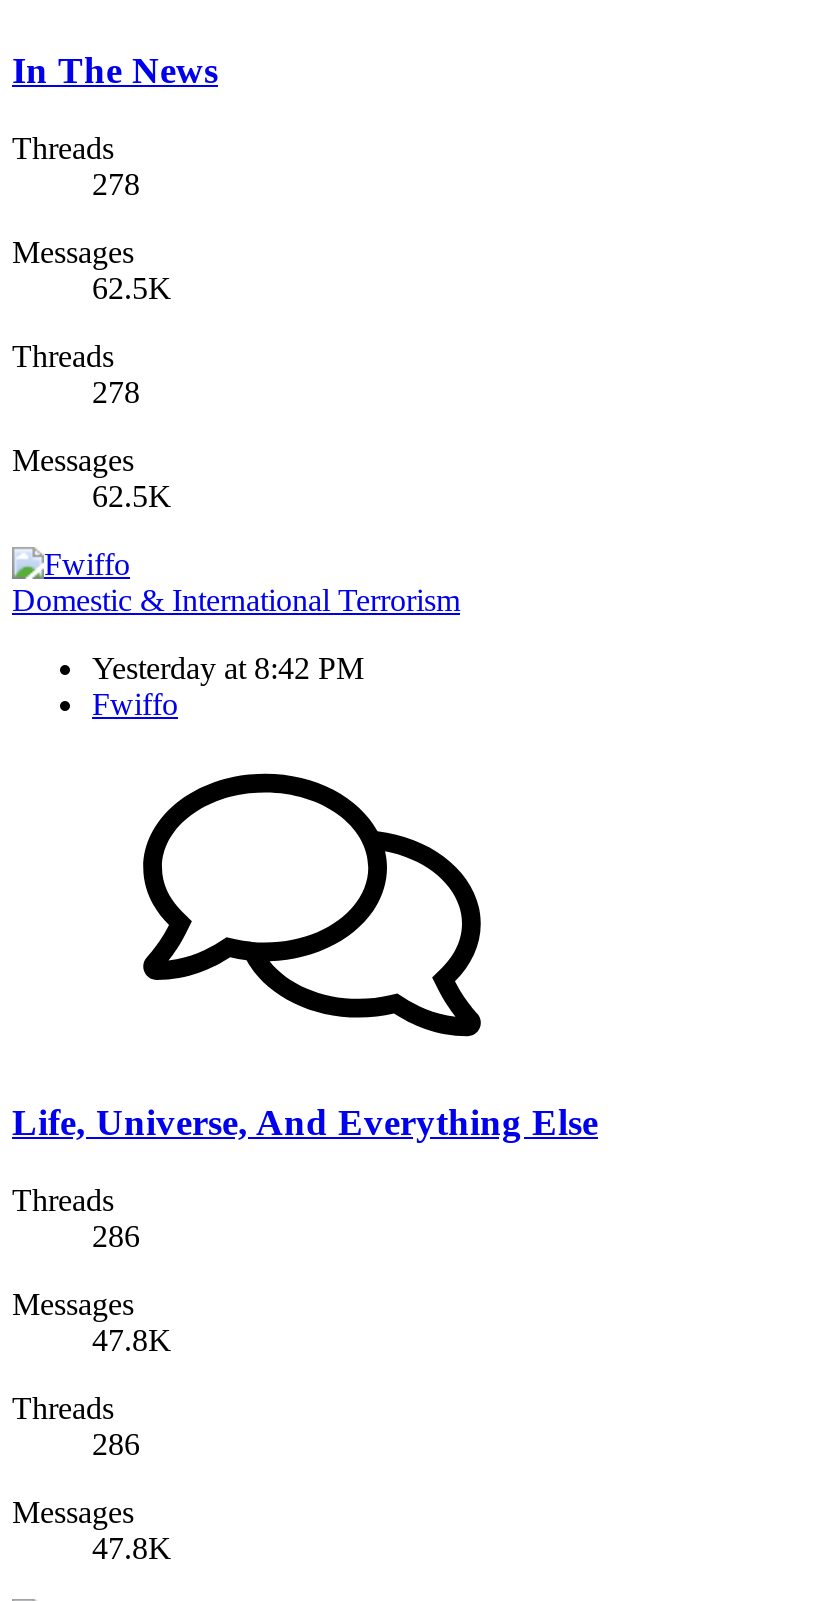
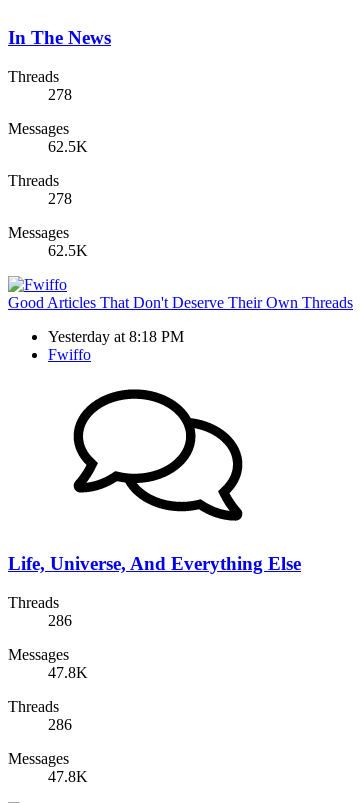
- Domestic & International Terrorism
+ Good Articles That Don't Deserve Their Own Threads

- Yesterday at 8:42 PM
+ Yesterday at 8:18 PM
